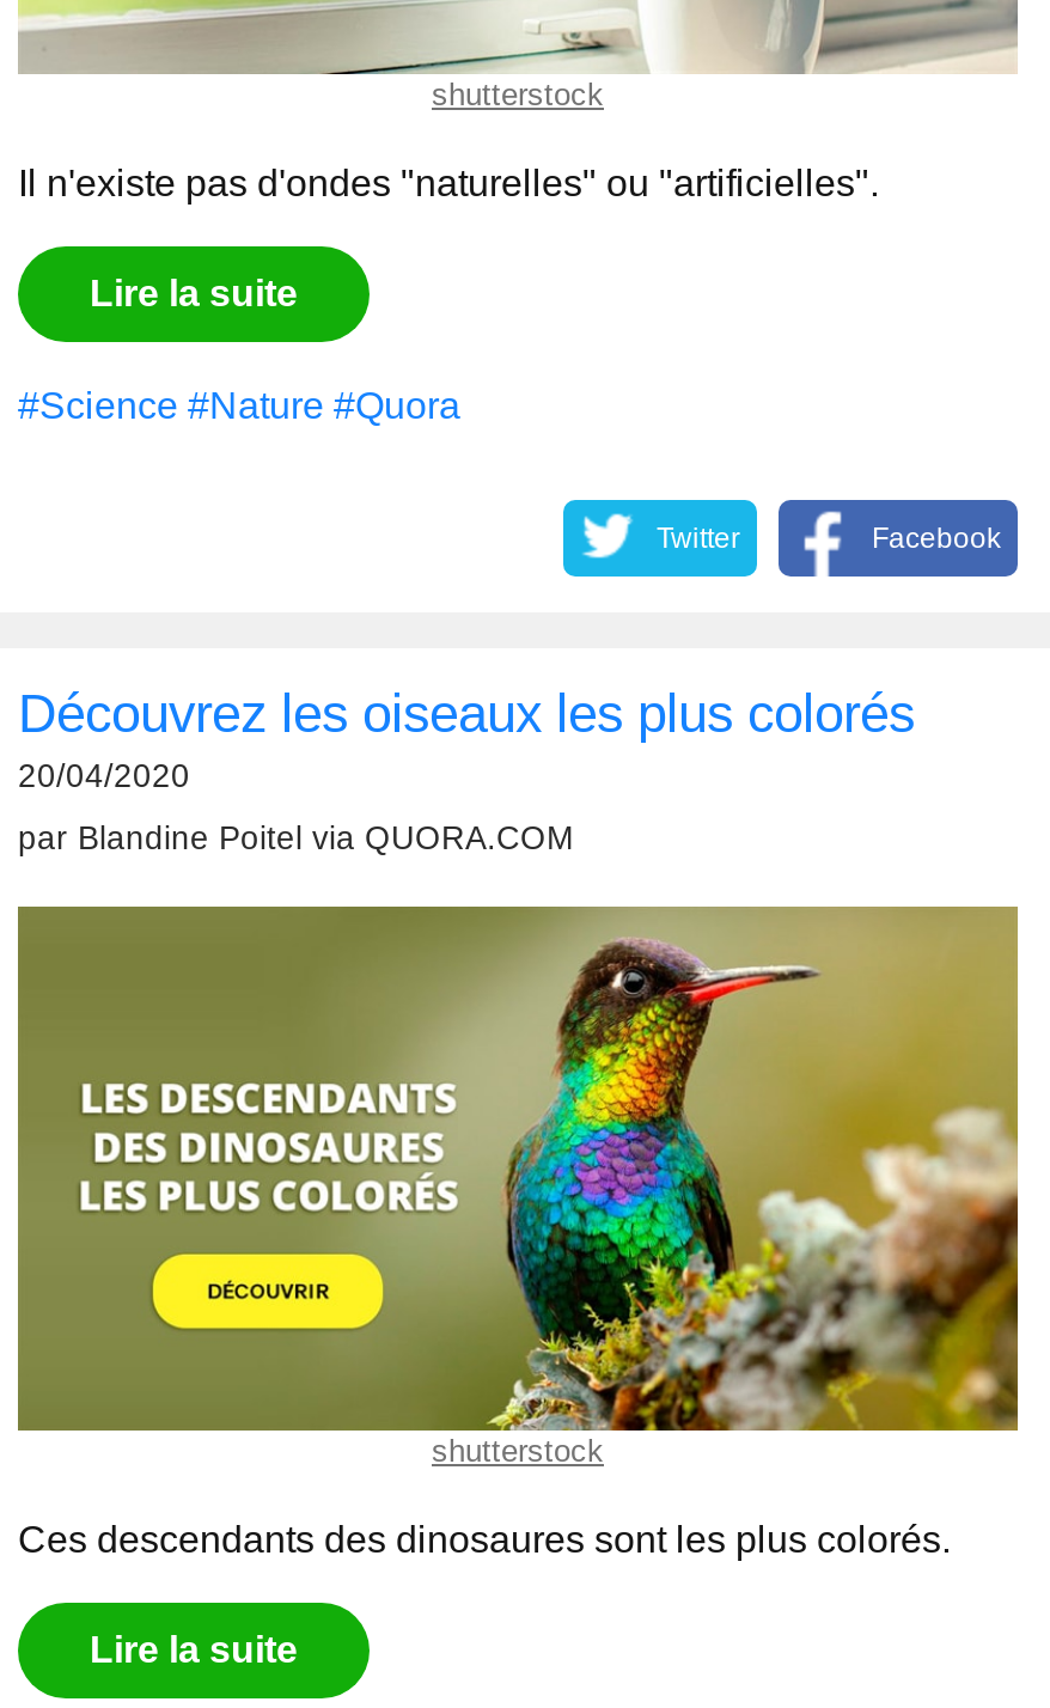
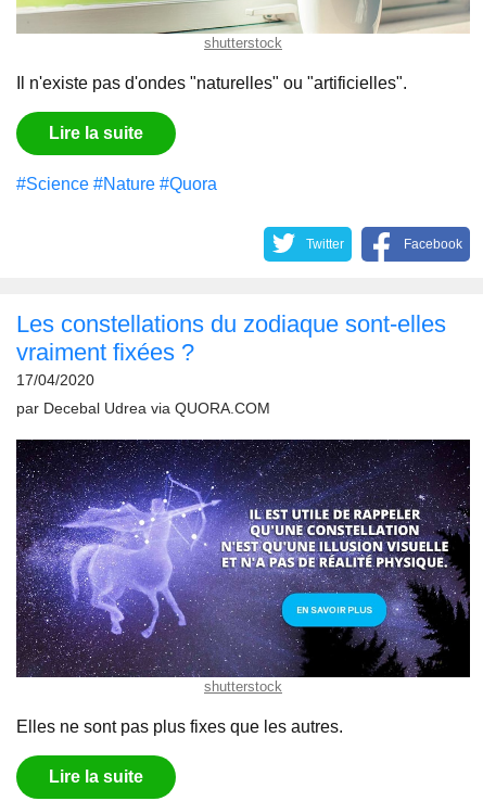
- Découvrez les oiseaux les plus colorés
- 20/04/2020
+ Les constellations du zodiaque sont-elles
+ vraiment fixées ?
+ 17/04/2020

- par Blandine Poitel via QUORA.COM
+ par Decebal Udrea via QUORA.COM

- [image]
- Ces descendants des dinosaures sont les plus colorés.
+ [image]
+ Elles ne sont pas plus fixes que les autres.
